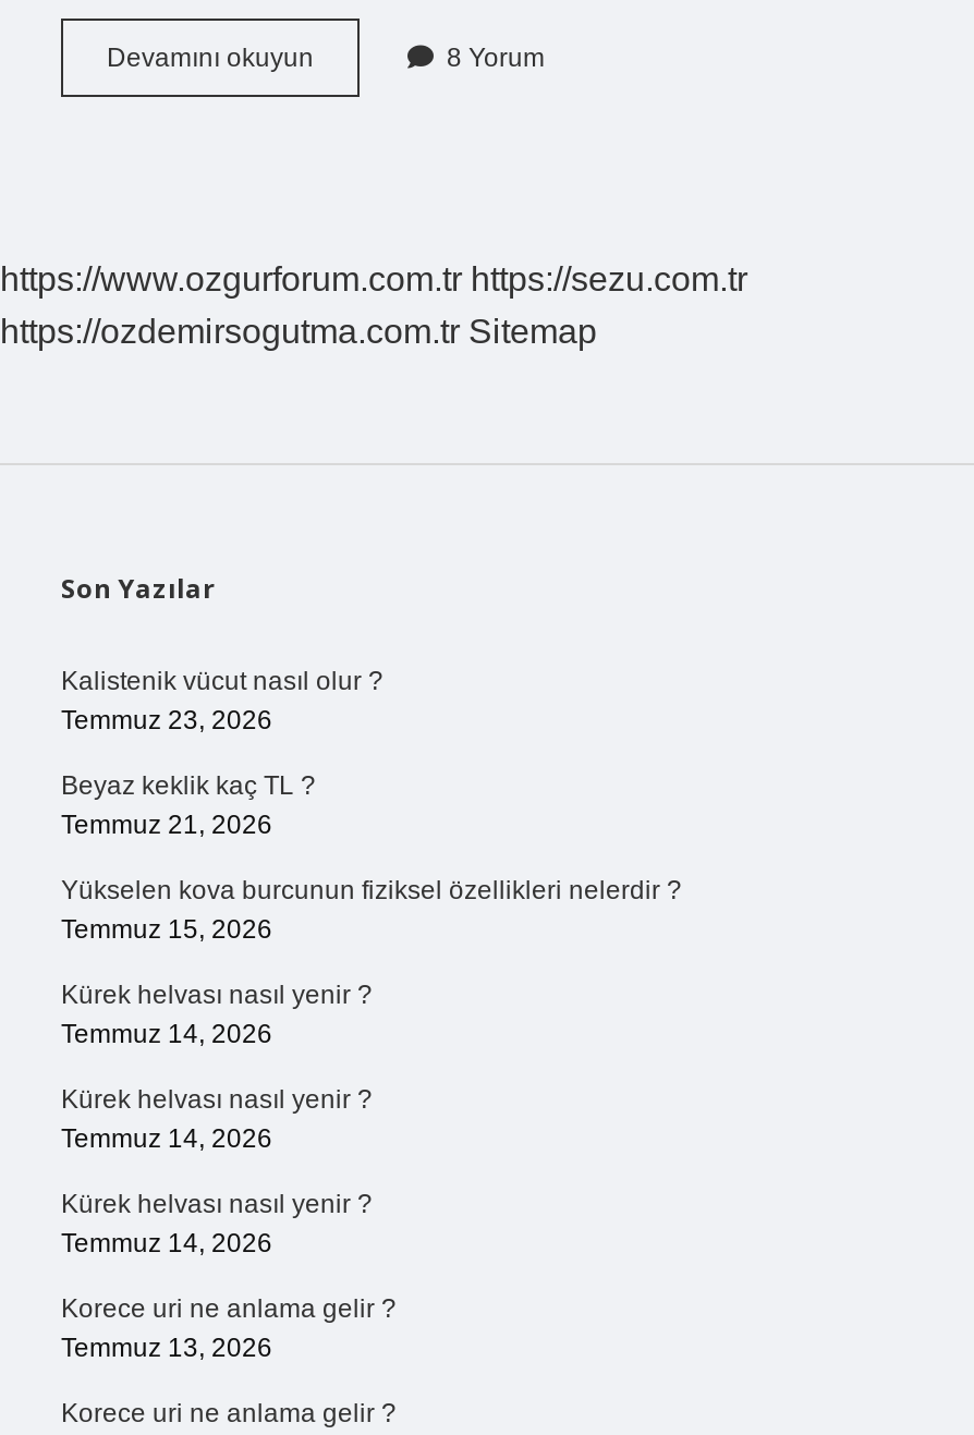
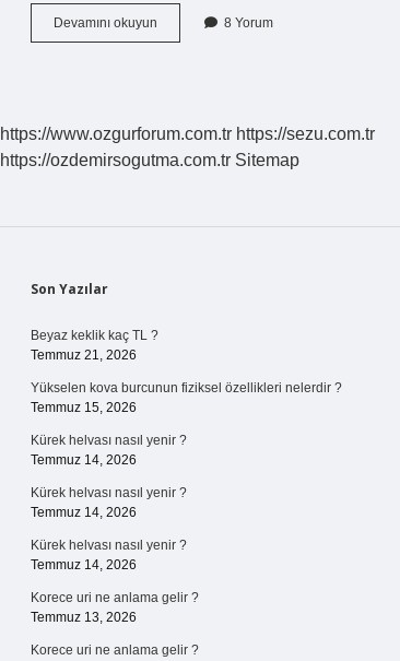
- Kalistenik vücut nasıl olur ?
- Temmuz 23, 2026
